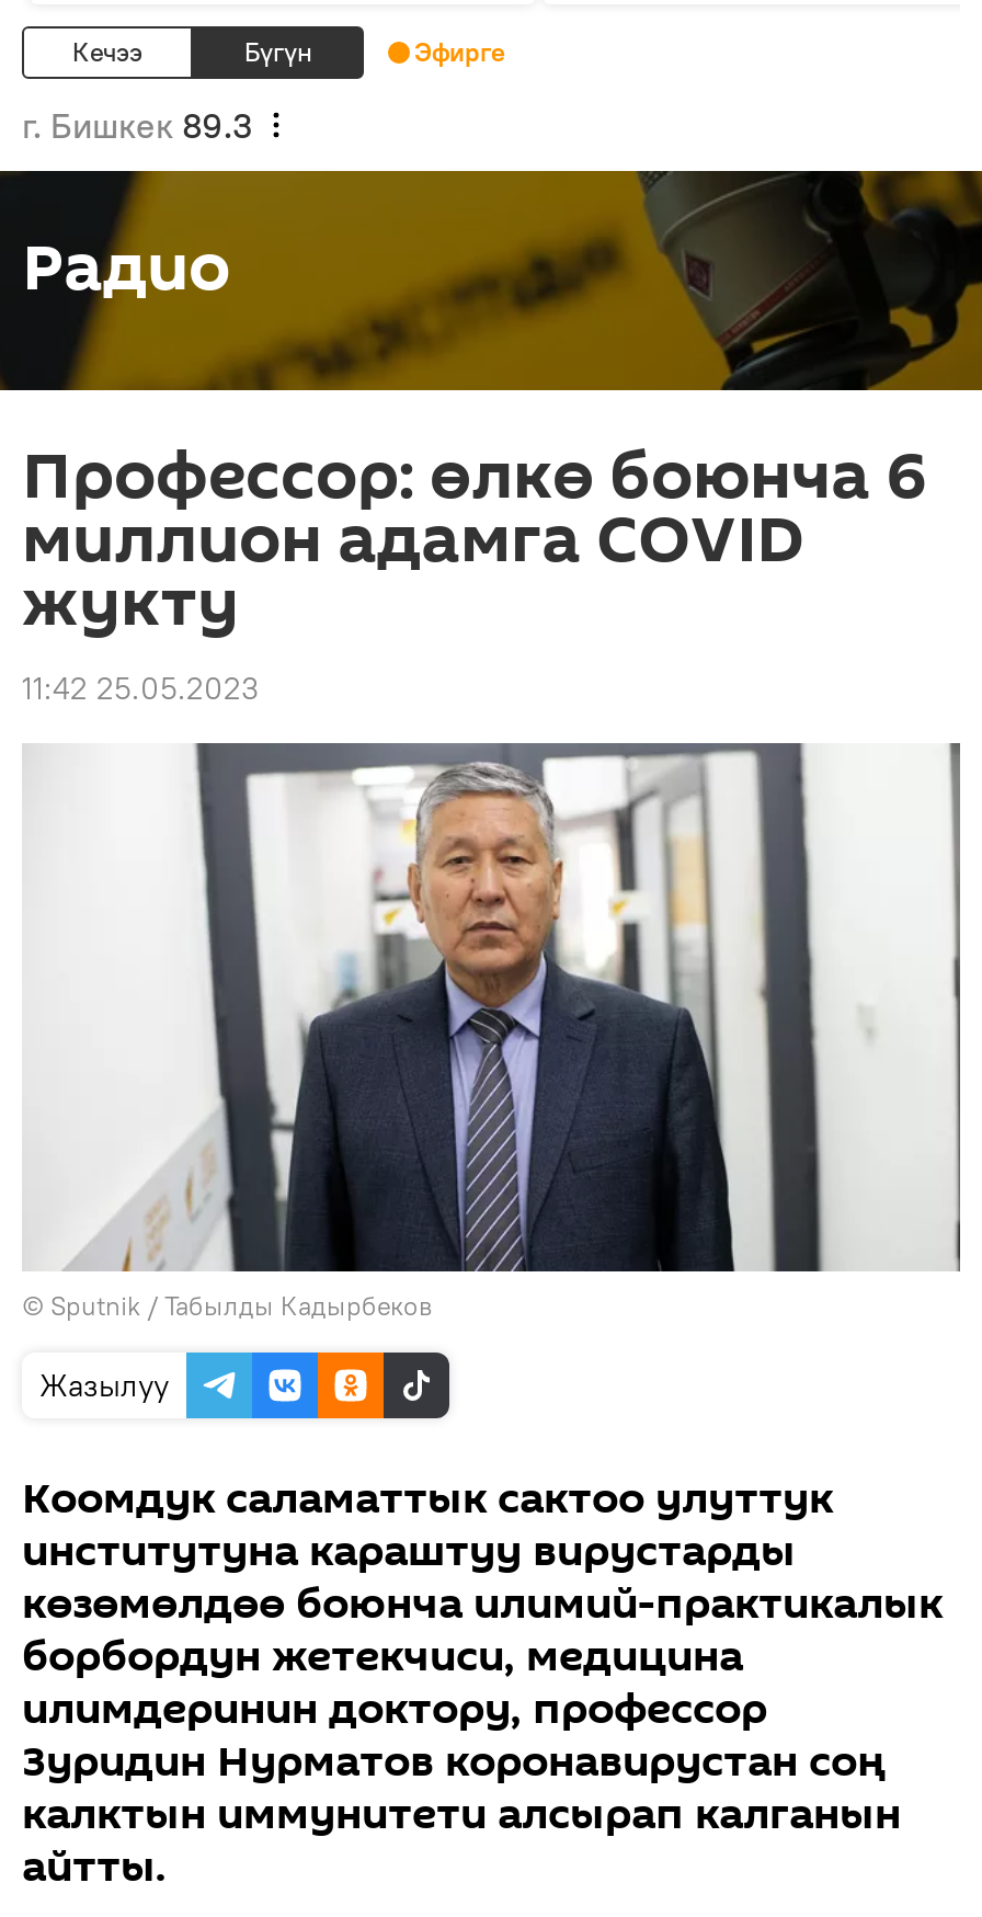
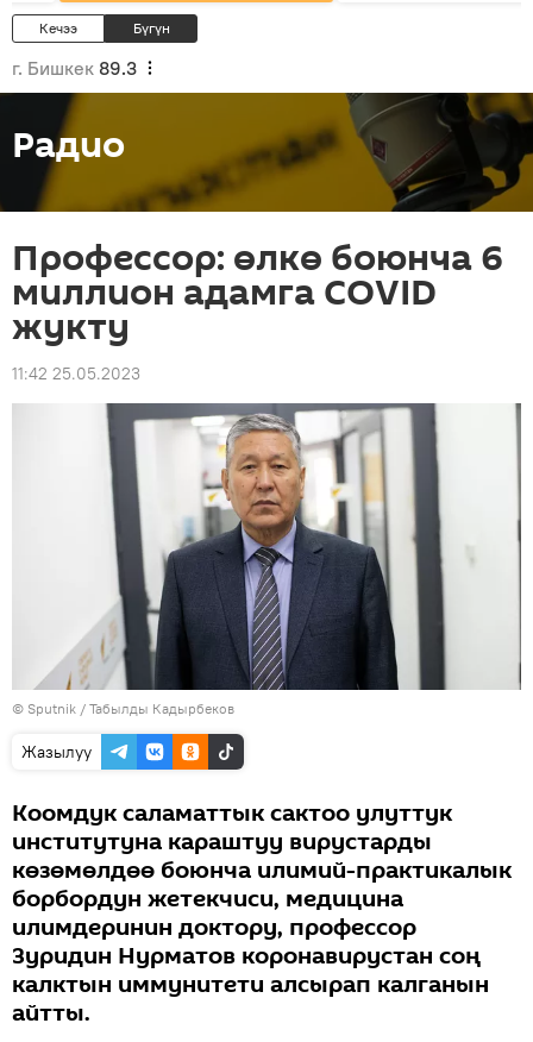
- Эфирге
